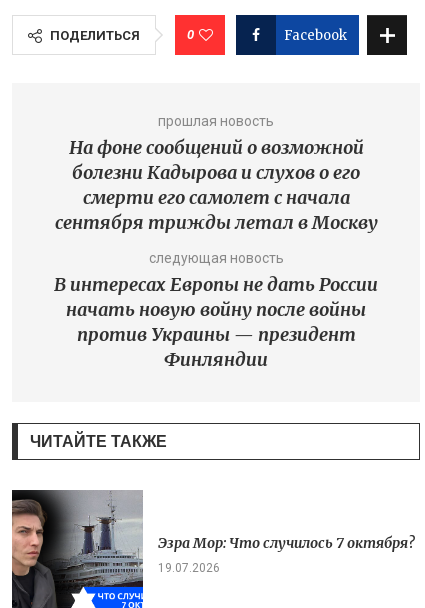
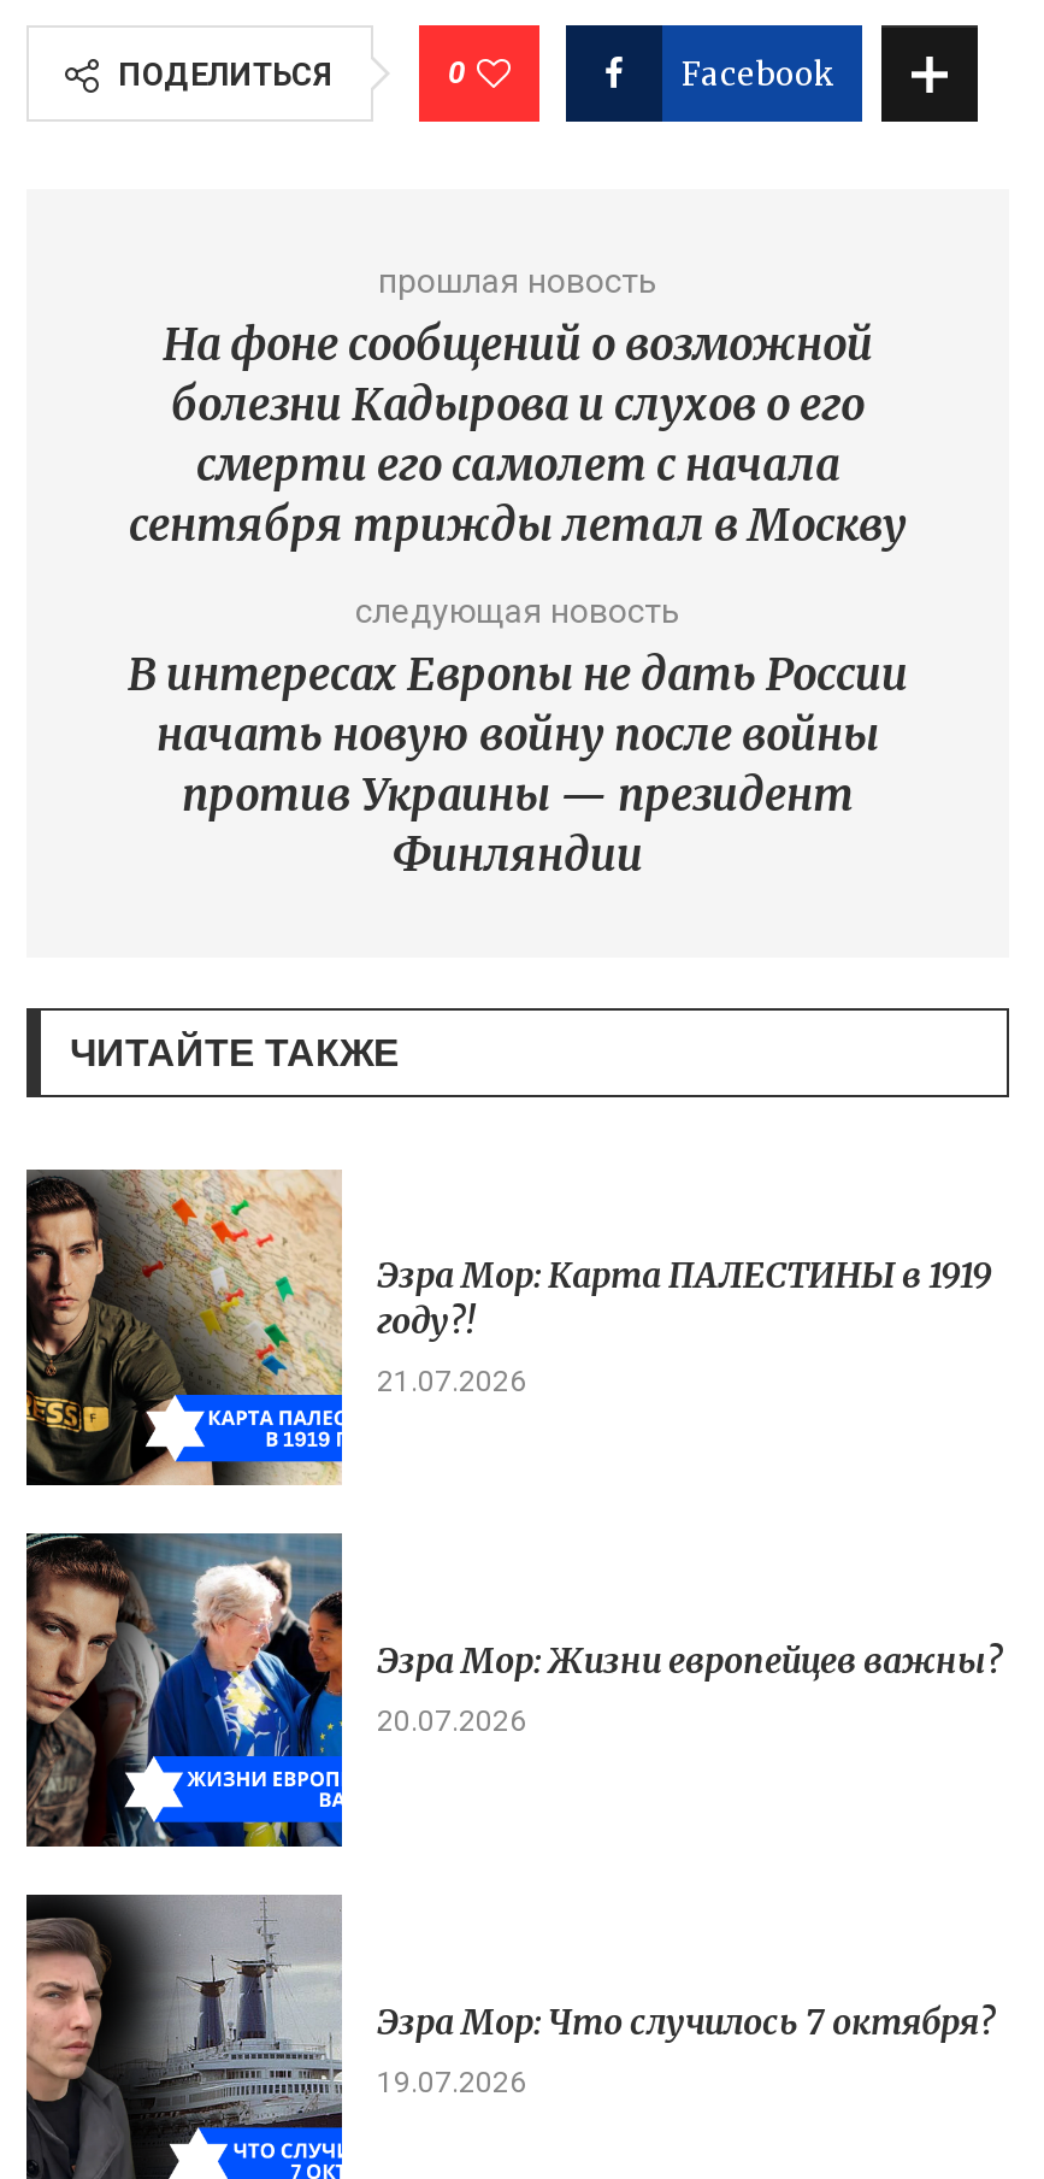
+ [image]
+ Эзра Мор: Карта ПАЛЕСТИНЫ в 1919
+ году?!
+ 21.07.2026

+ [image]
+ Эзра Мор: Жизни европейцев важны?
+ 20.07.2026
